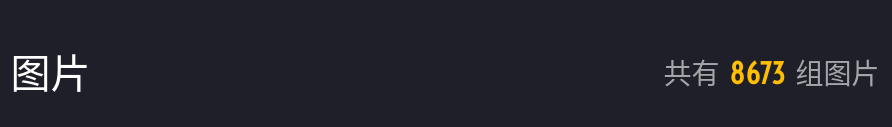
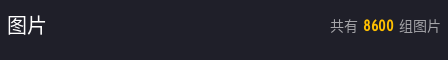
- 共有 8673 组图片
+ 共有 8600 组图片
